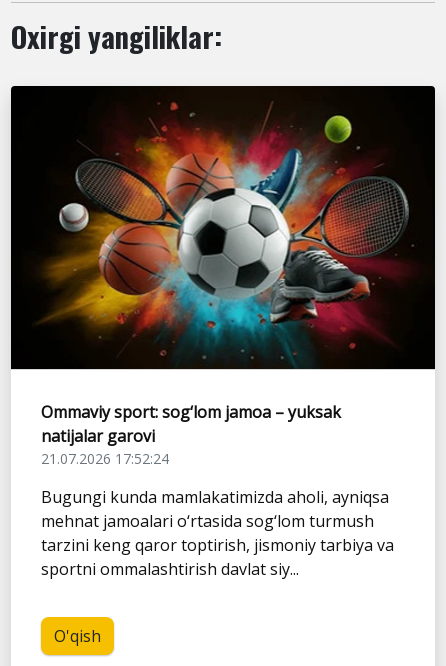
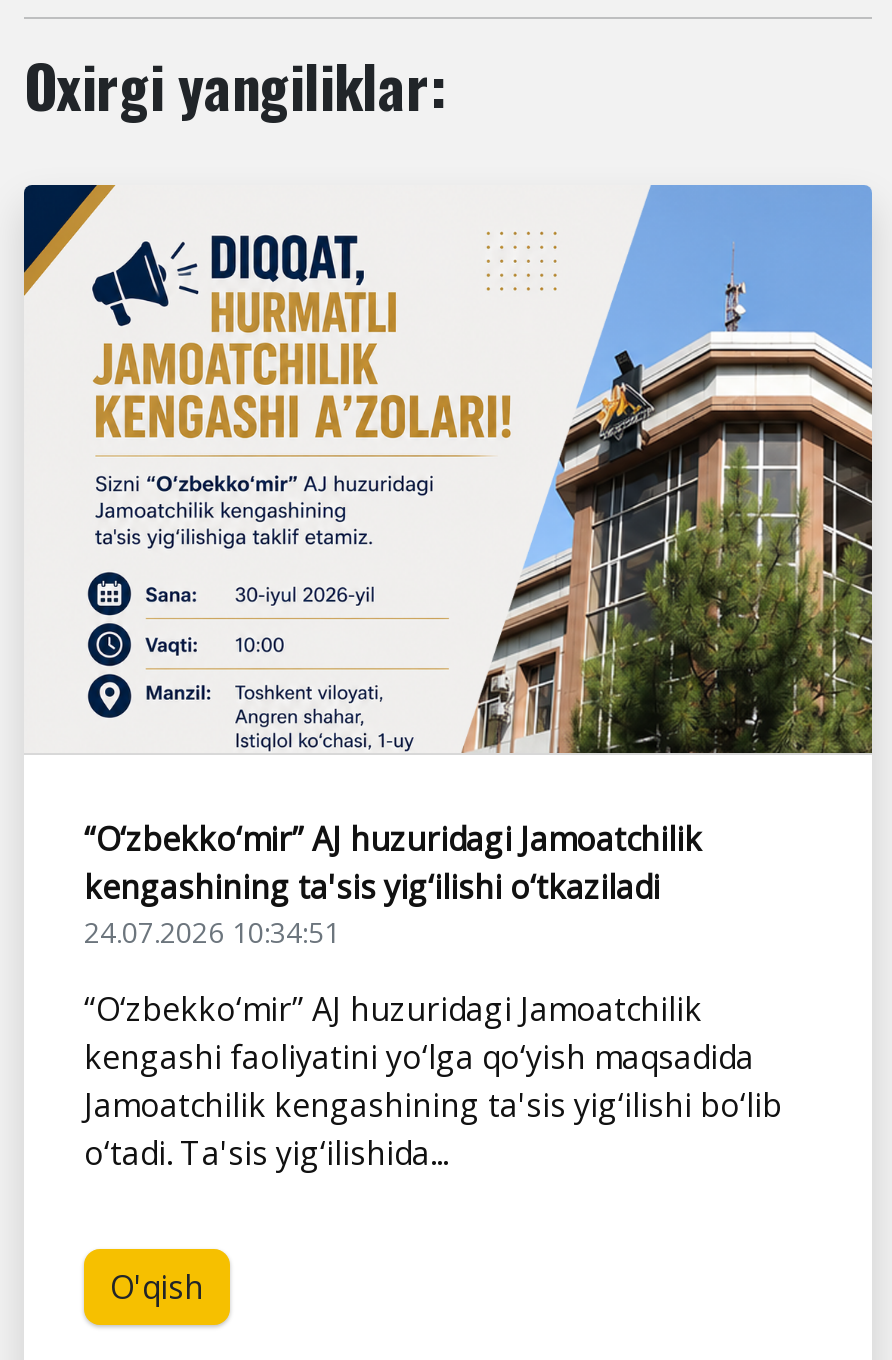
- [image]
- Ommaviy sport: sog‘lom jamoa – yuksak
- natijalar garovi
- 21.07.2026 17:52:24
+ [image]
+ “O‘zbekko‘mir” AJ huzuridagi Jamoatchilik
+ kengashining ta'sis yig‘ilishi o‘tkaziladi
+ 24.07.2026 10:34:51

- Bugungi kunda mamlakatimizda aholi, ayniqsa
- mehnat jamoalari o‘rtasida sog‘lom turmush
- tarzini keng qaror toptirish, jismoniy tarbiya va
- sportni ommalashtirish davlat siy...
+ “O‘zbekko‘mir” AJ huzuridagi Jamoatchilik
+ kengashi faoliyatini yo‘lga qo‘yish maqsadida
+ Jamoatchilik kengashining ta'sis yig‘ilishi bo‘lib
+ o‘tadi. Ta'sis yig‘ilishida...
